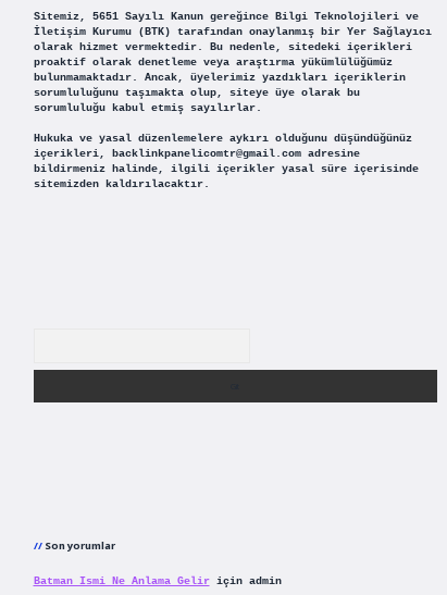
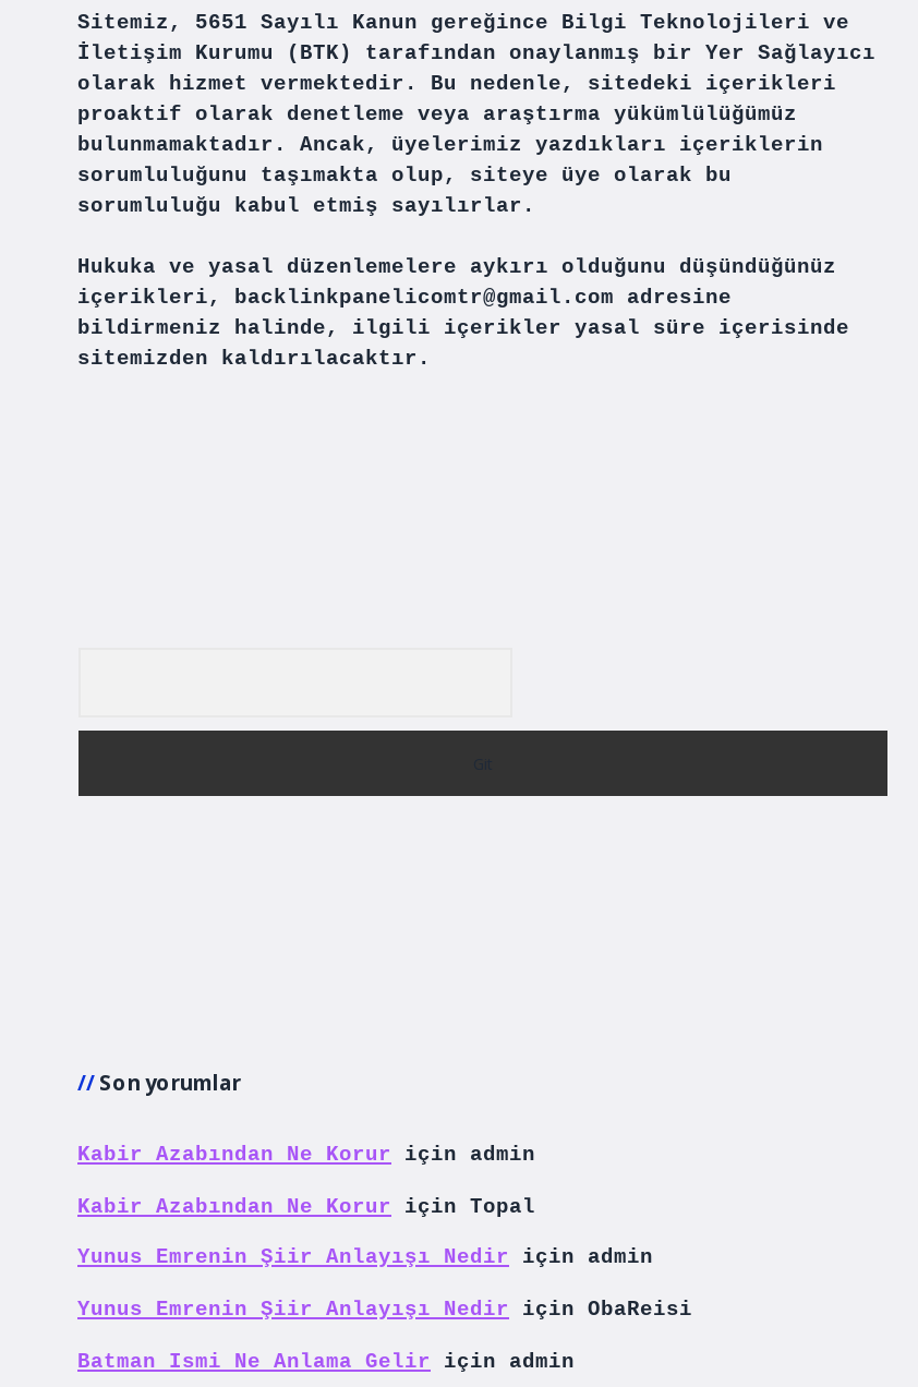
+ Kabir Azabından Ne Korur için admin
+ Kabir Azabından Ne Korur için Topal
+ Yunus Emrenin Şiir Anlayışı Nedir için admin
+ Yunus Emrenin Şiir Anlayışı Nedir için ObaReisi
